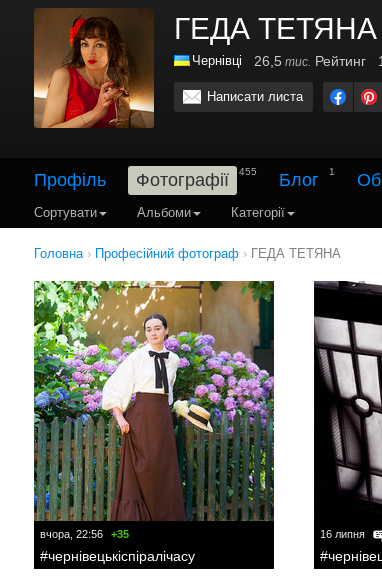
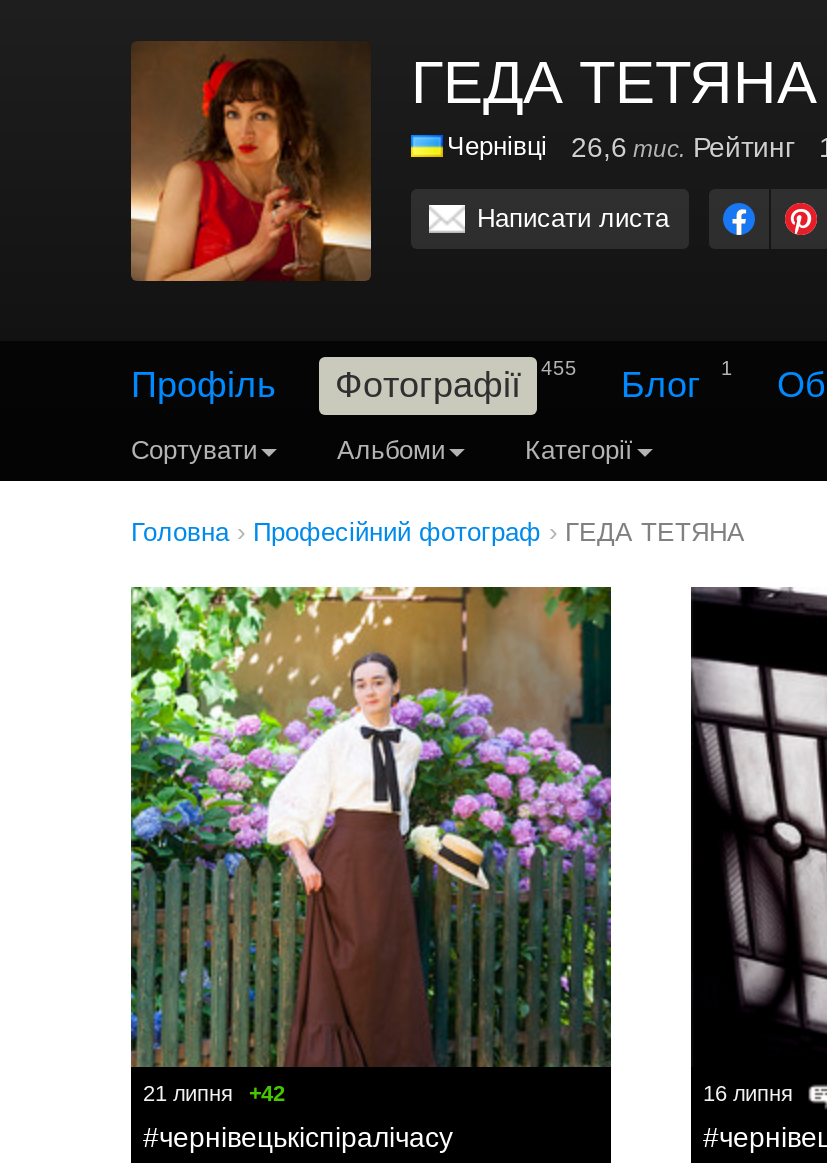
- 26,5 тис. Рейтинг
+ 26,6 тис. Рейтинг

- вчора, 22:56
- +35
+ 21 липня
+ +42
